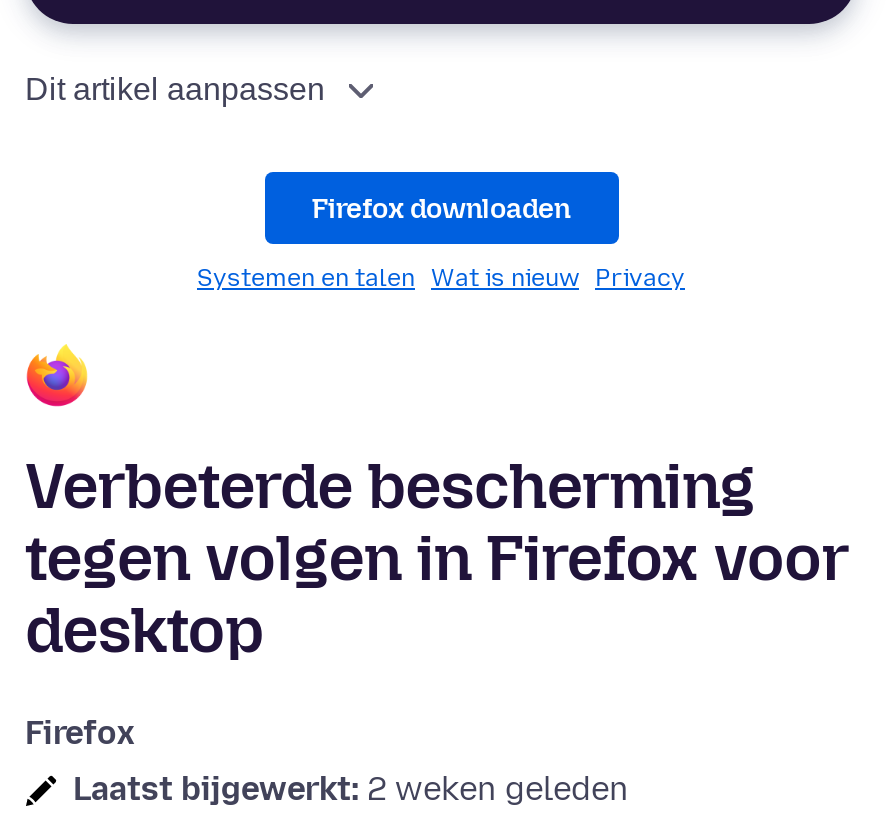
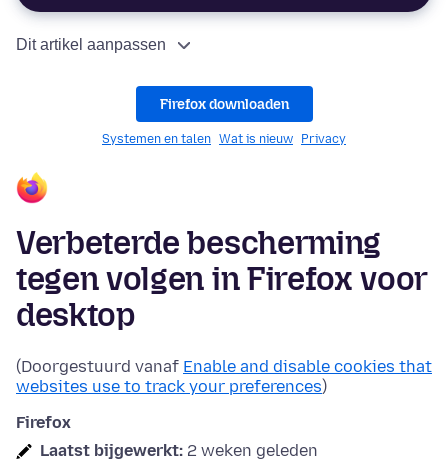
+ (Doorgestuurd vanaf Enable and disable cookies that
+ websites use to track your preferences)
